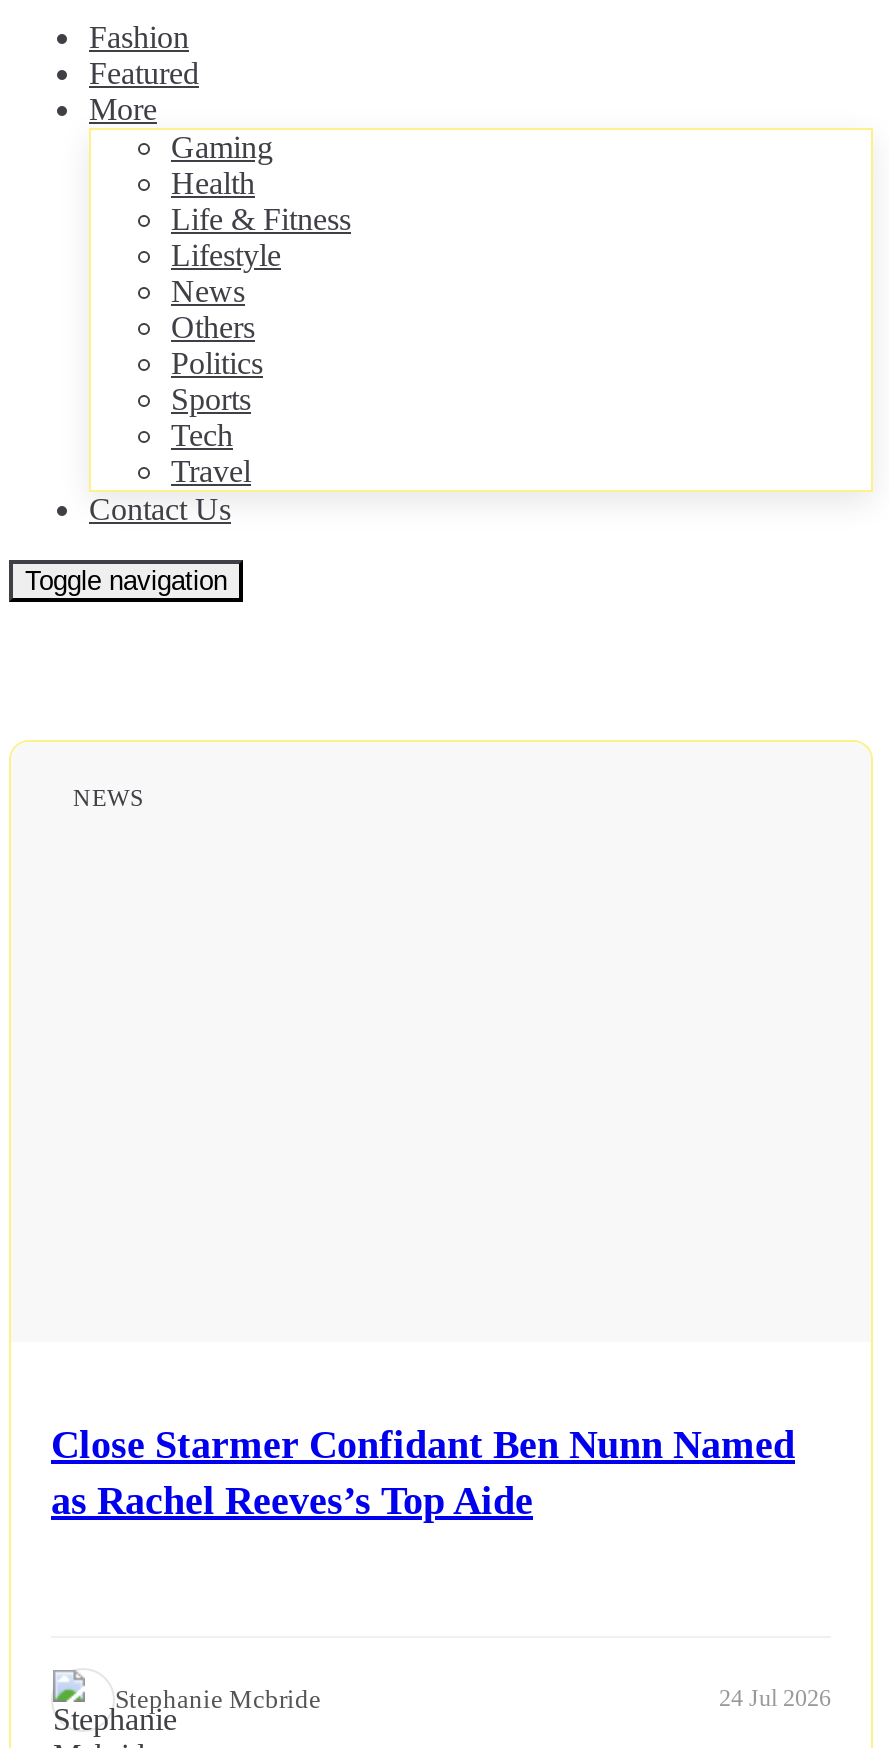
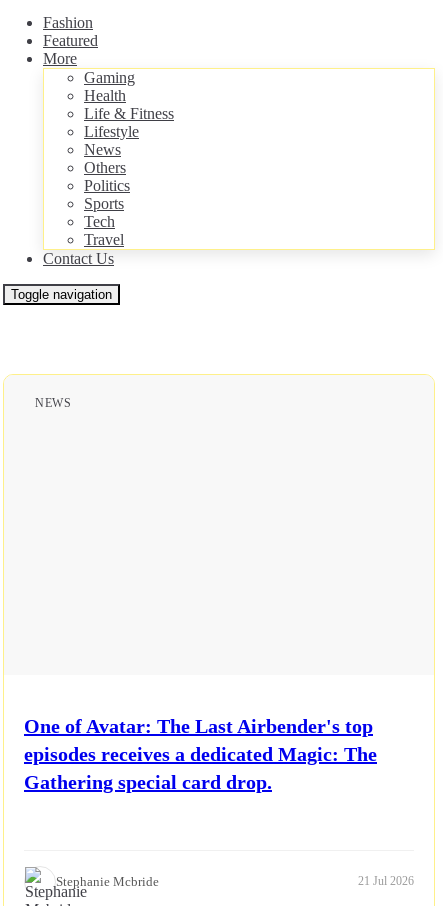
- Close Starmer Confidant Ben Nunn Named
- as Rachel Reeves’s Top Aide
+ One of Avatar: The Last Airbender's top
+ episodes receives a dedicated Magic: The
+ Gathering special card drop.

- 24 Jul 2026
+ 21 Jul 2026
